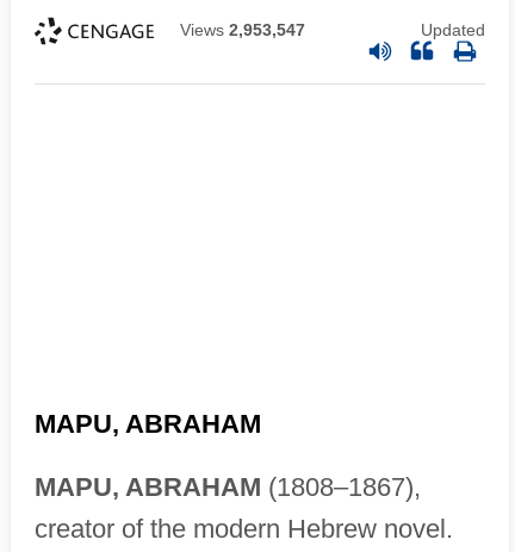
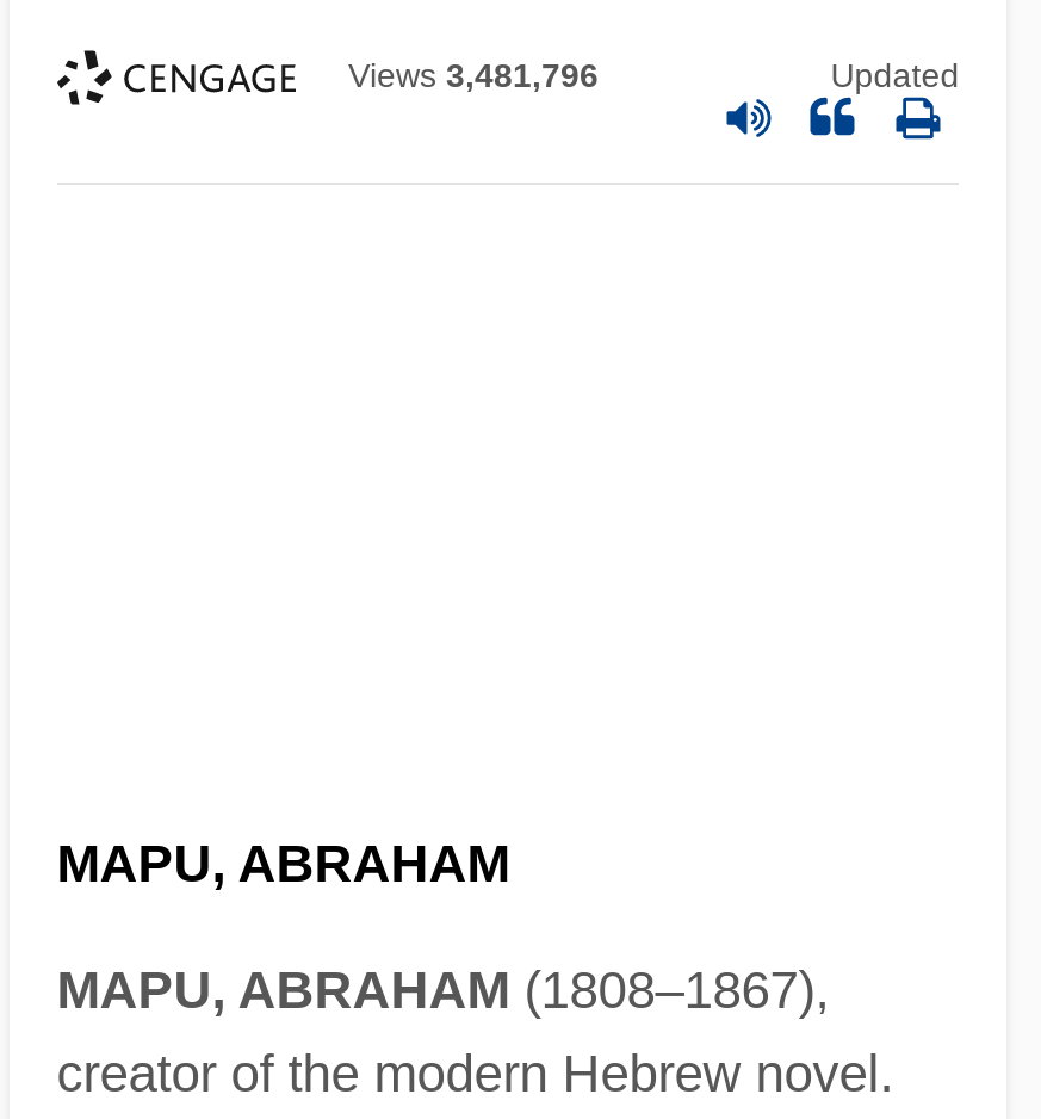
- Views 2,953,547
+ Views 3,481,796
